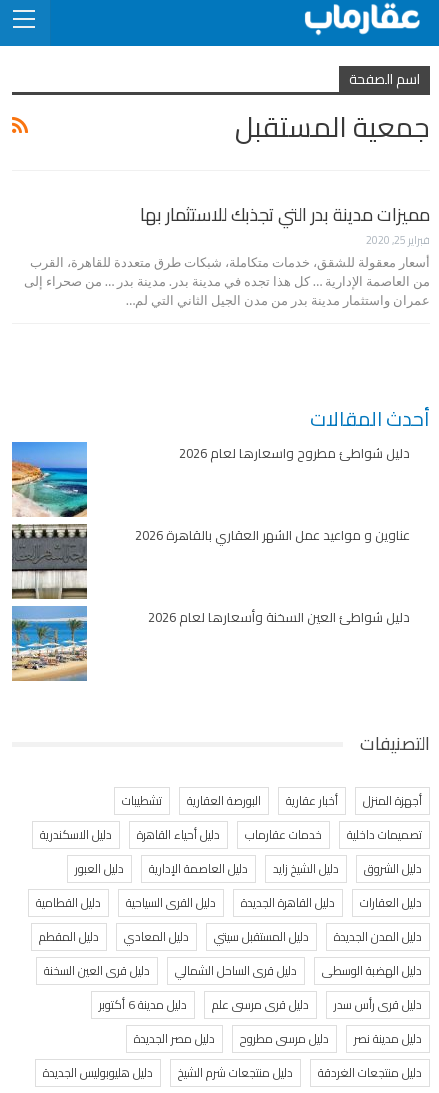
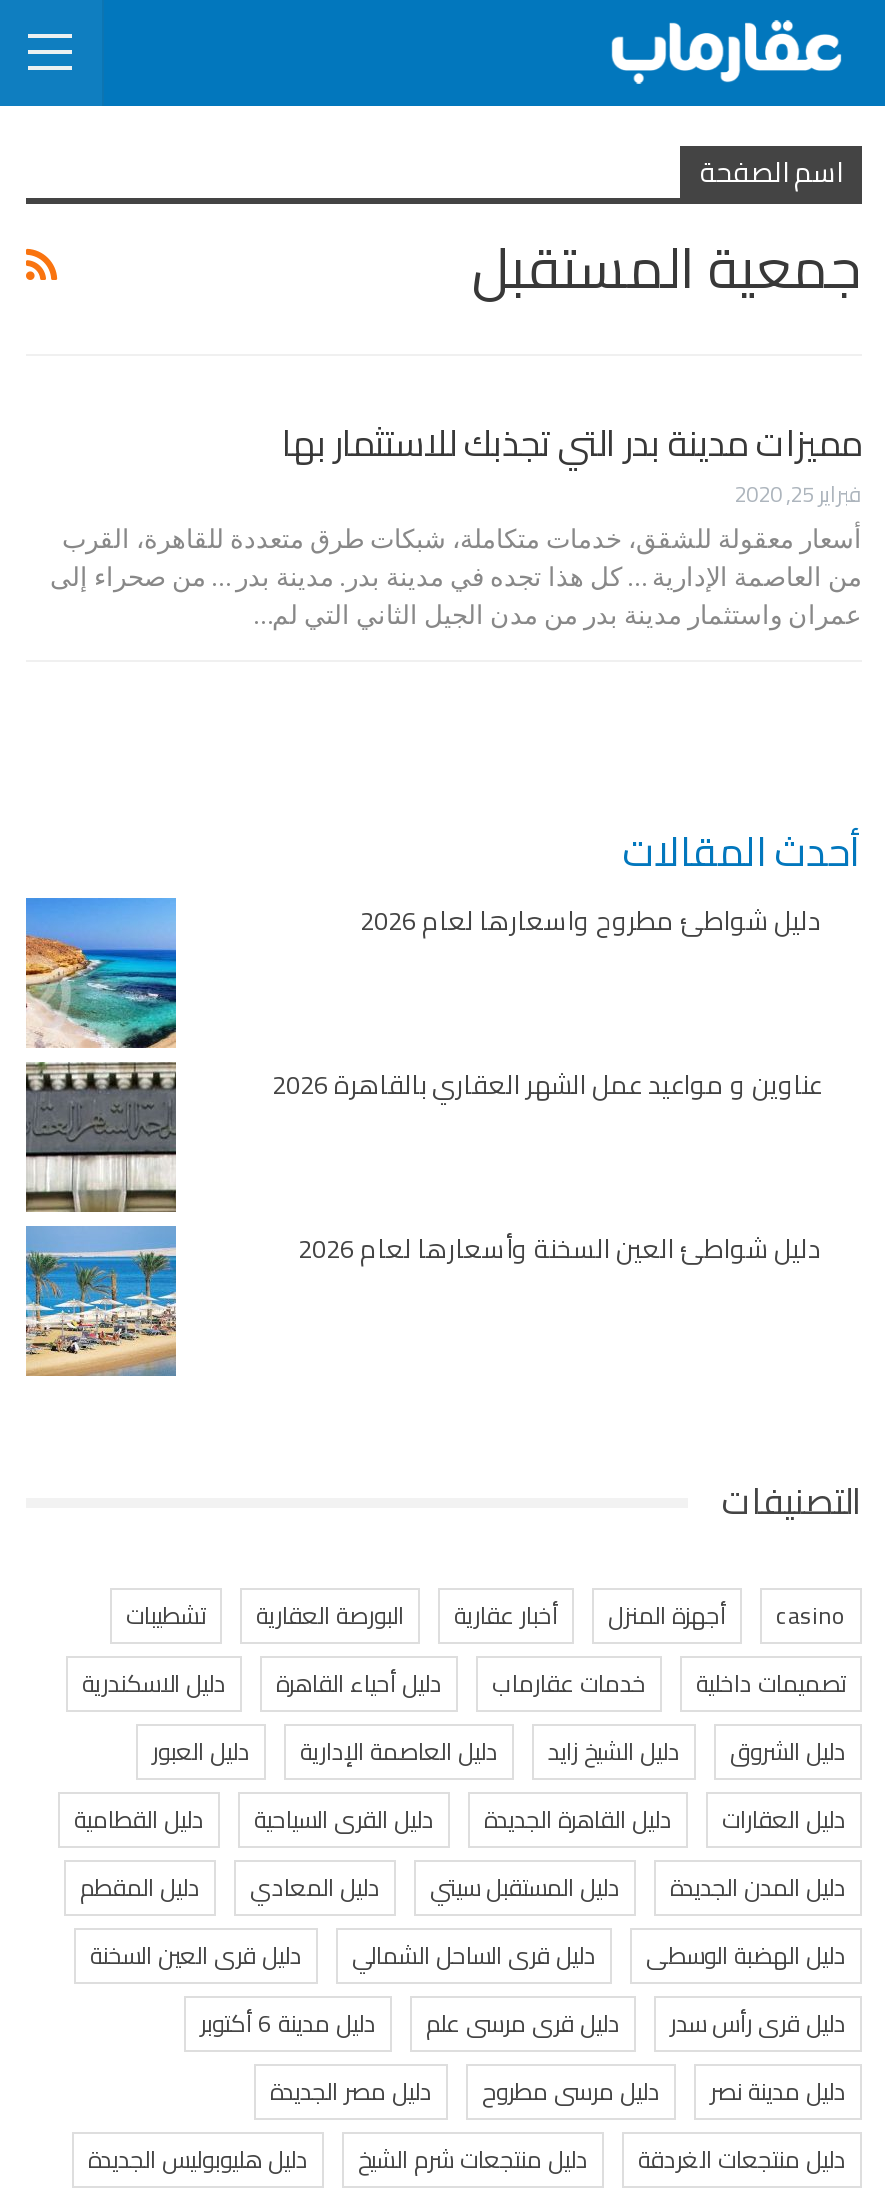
+ casino
